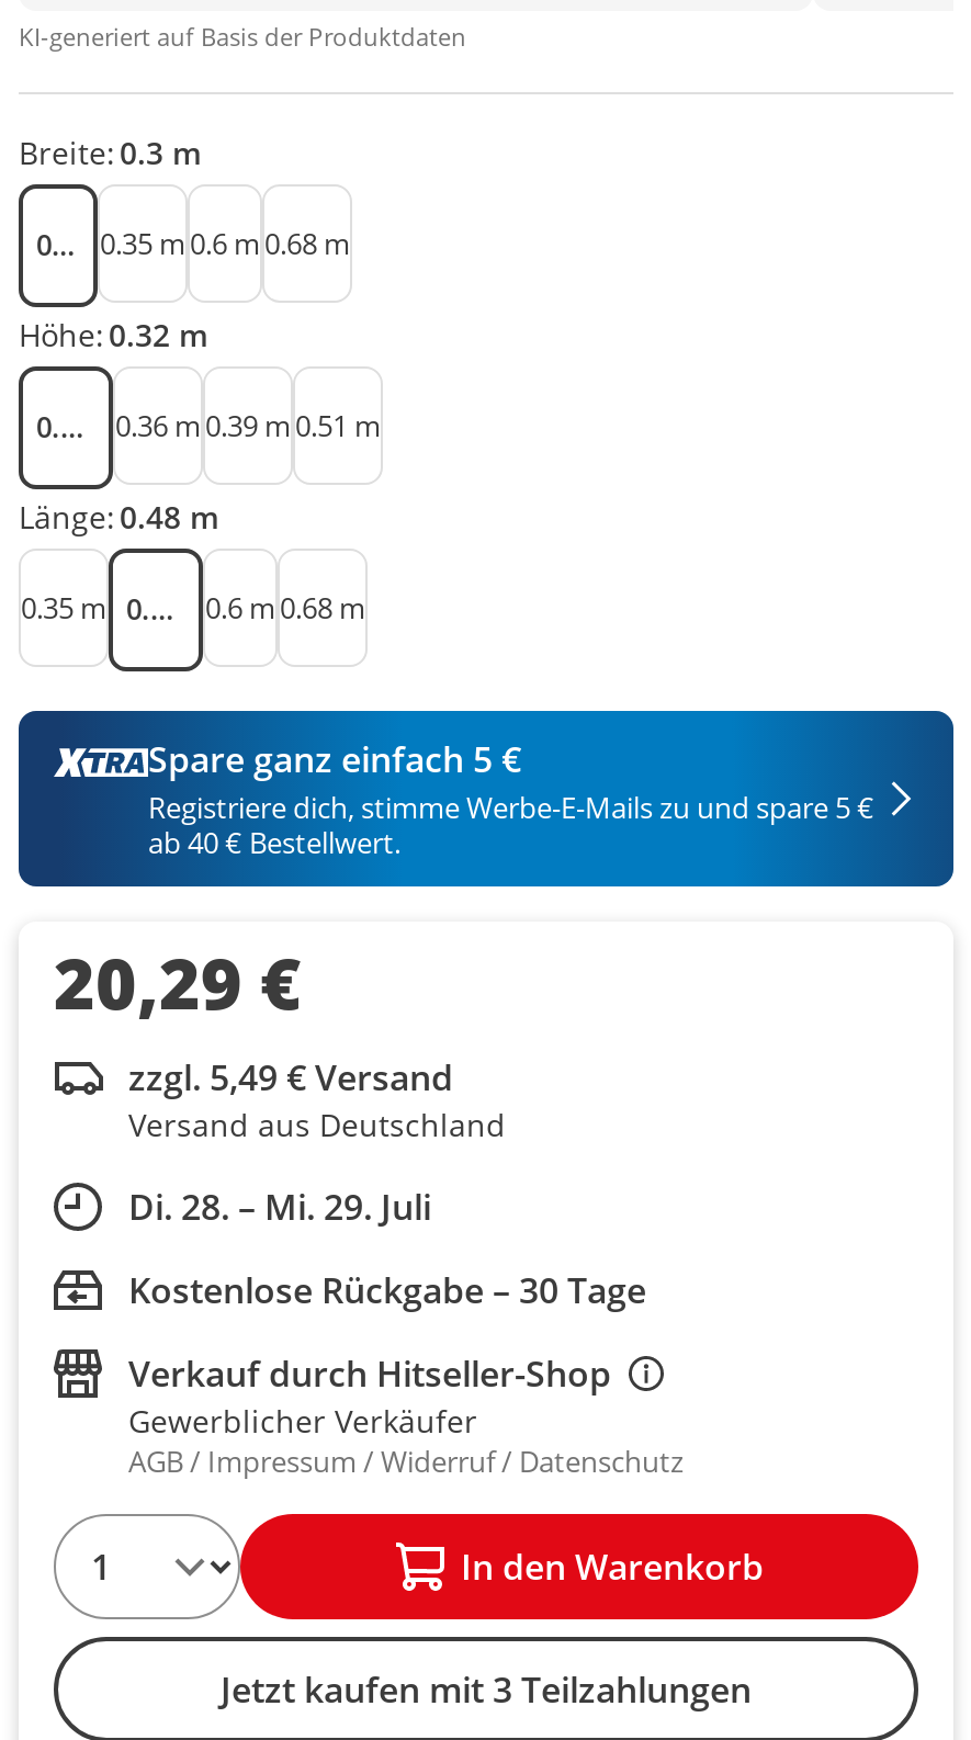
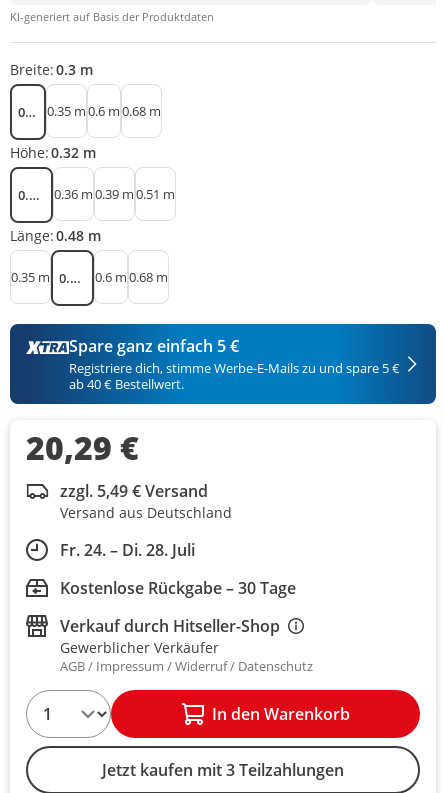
- Di. 28. – Mi. 29. Juli
+ Fr. 24. – Di. 28. Juli
